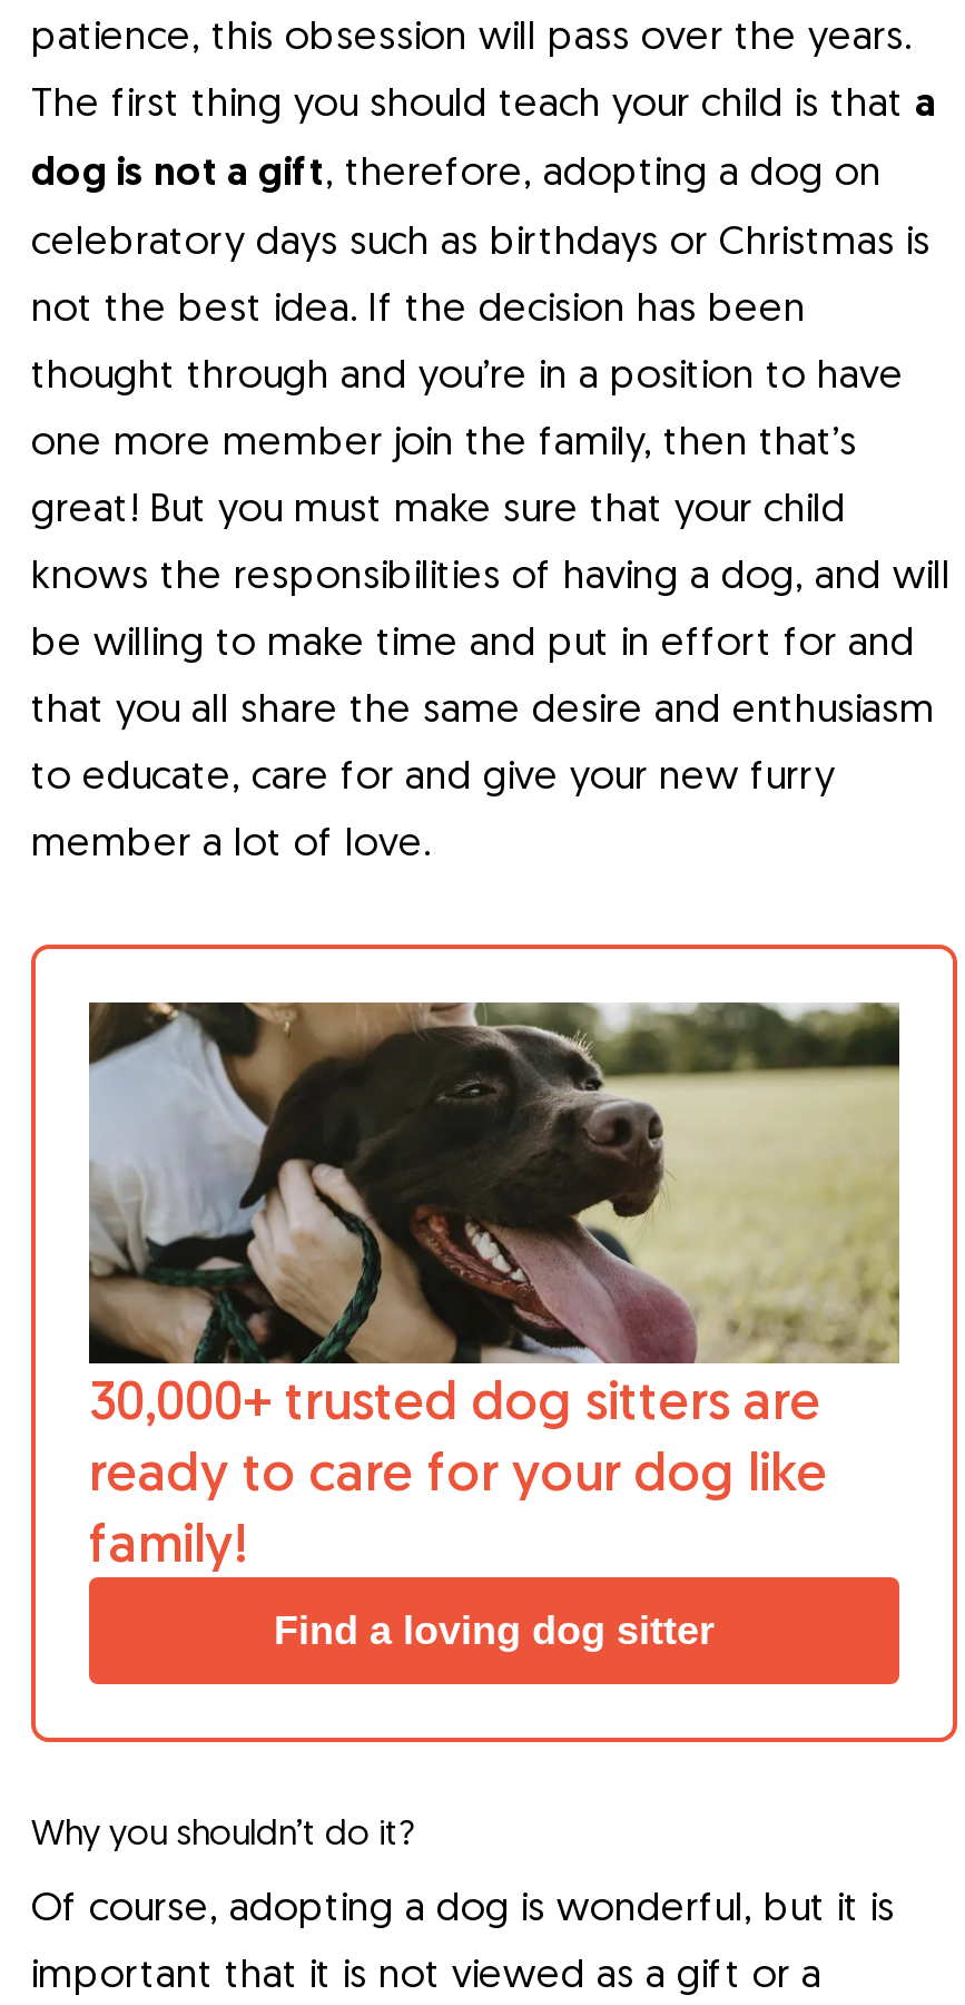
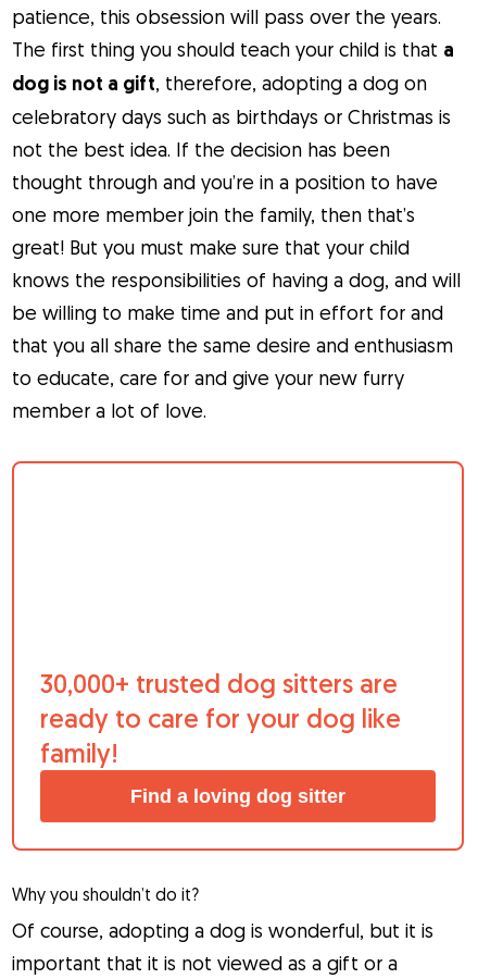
- [image]
